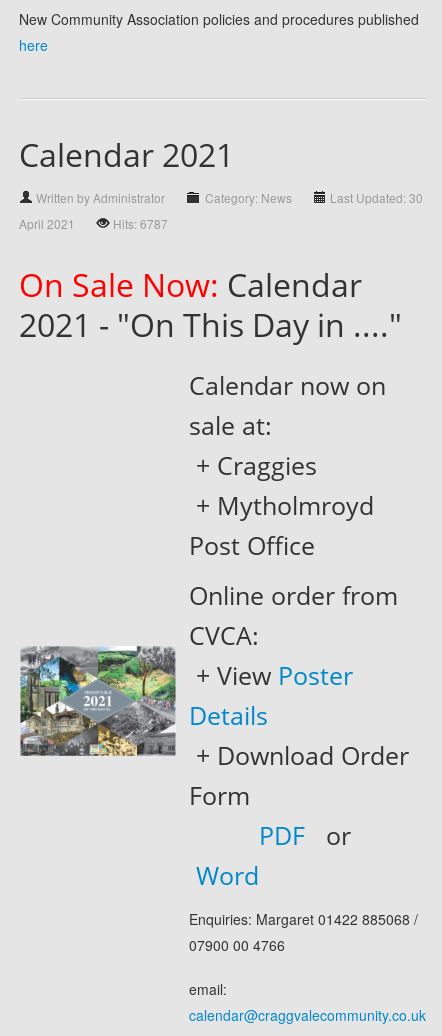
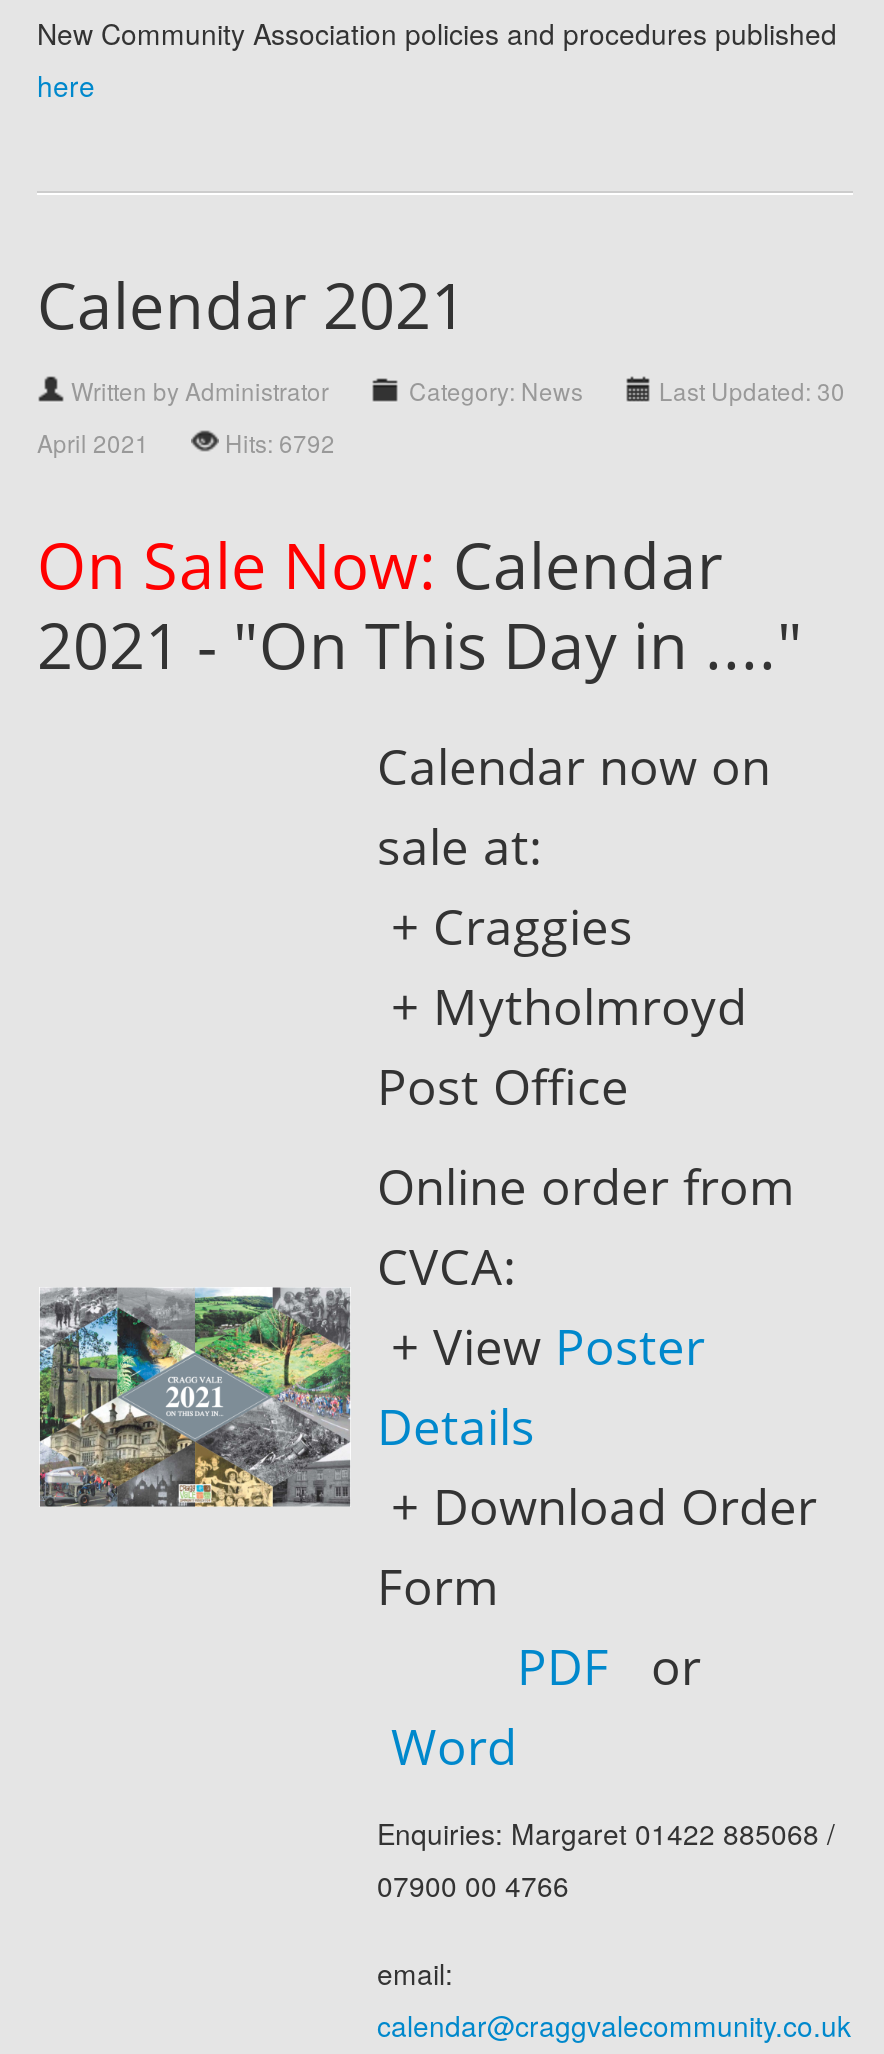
- April 2021 Hits: 6787
+ April 2021 Hits: 6792
